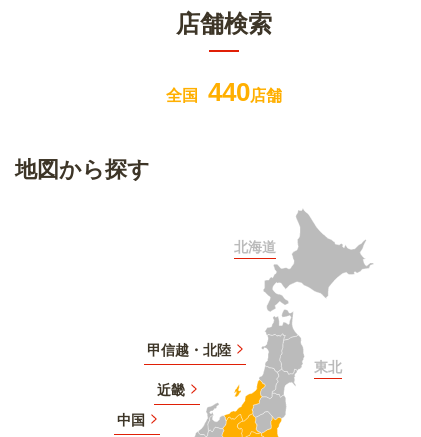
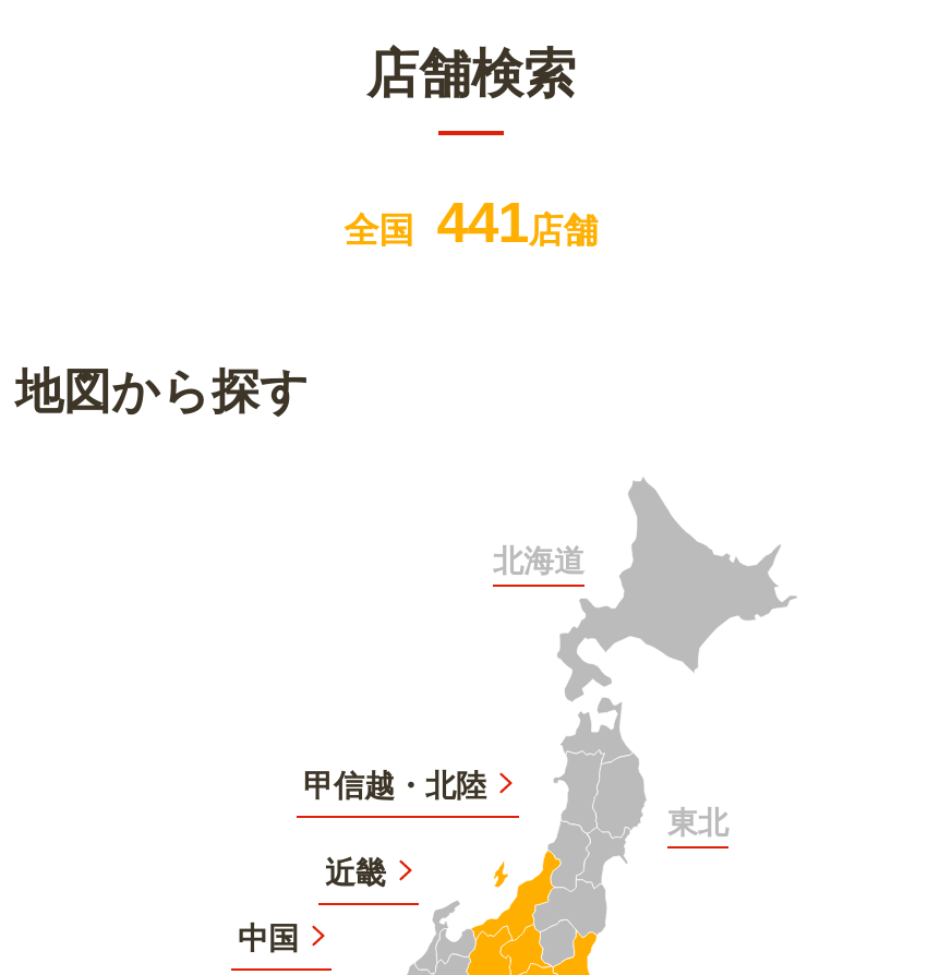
- 全国 440店舗
+ 全国 441店舗
